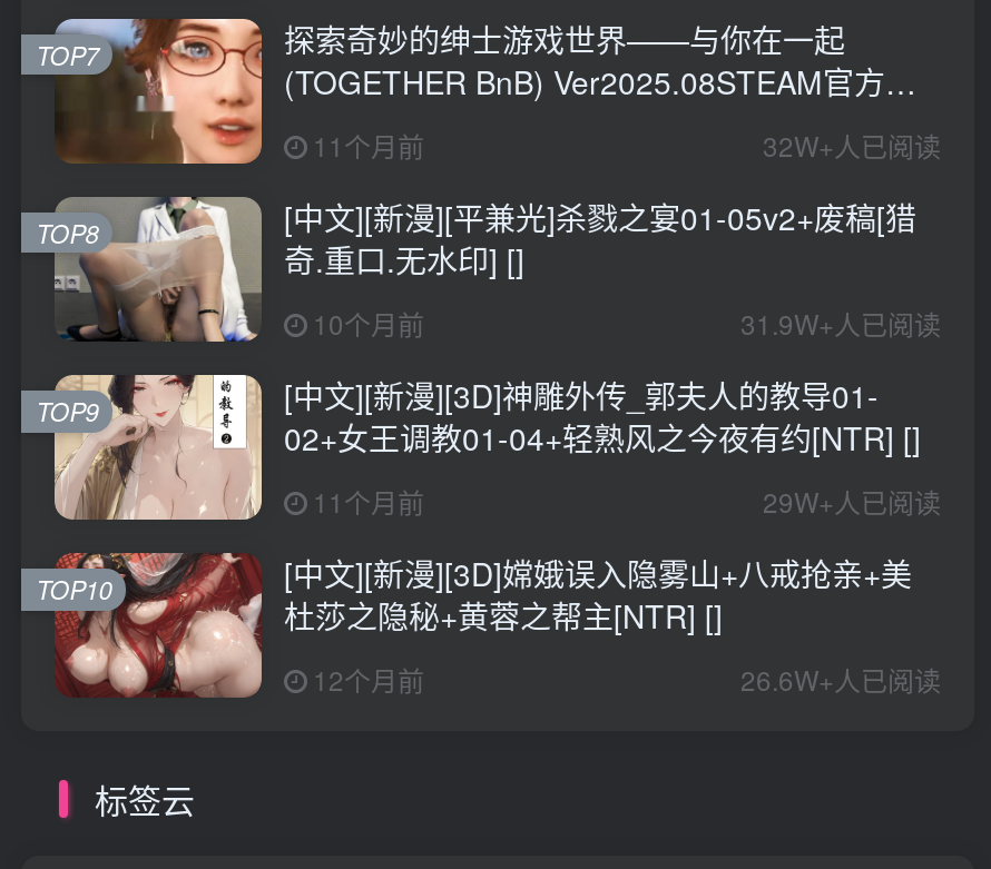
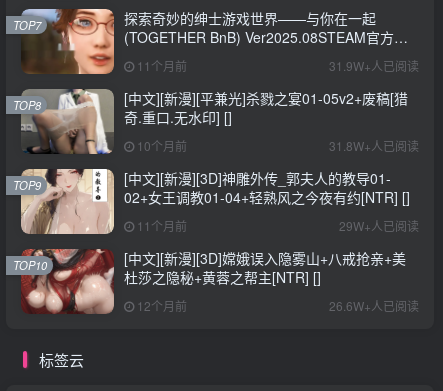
- 32W+人已阅读
+ 31.9W+人已阅读

- 31.9W+人已阅读
+ 31.8W+人已阅读
